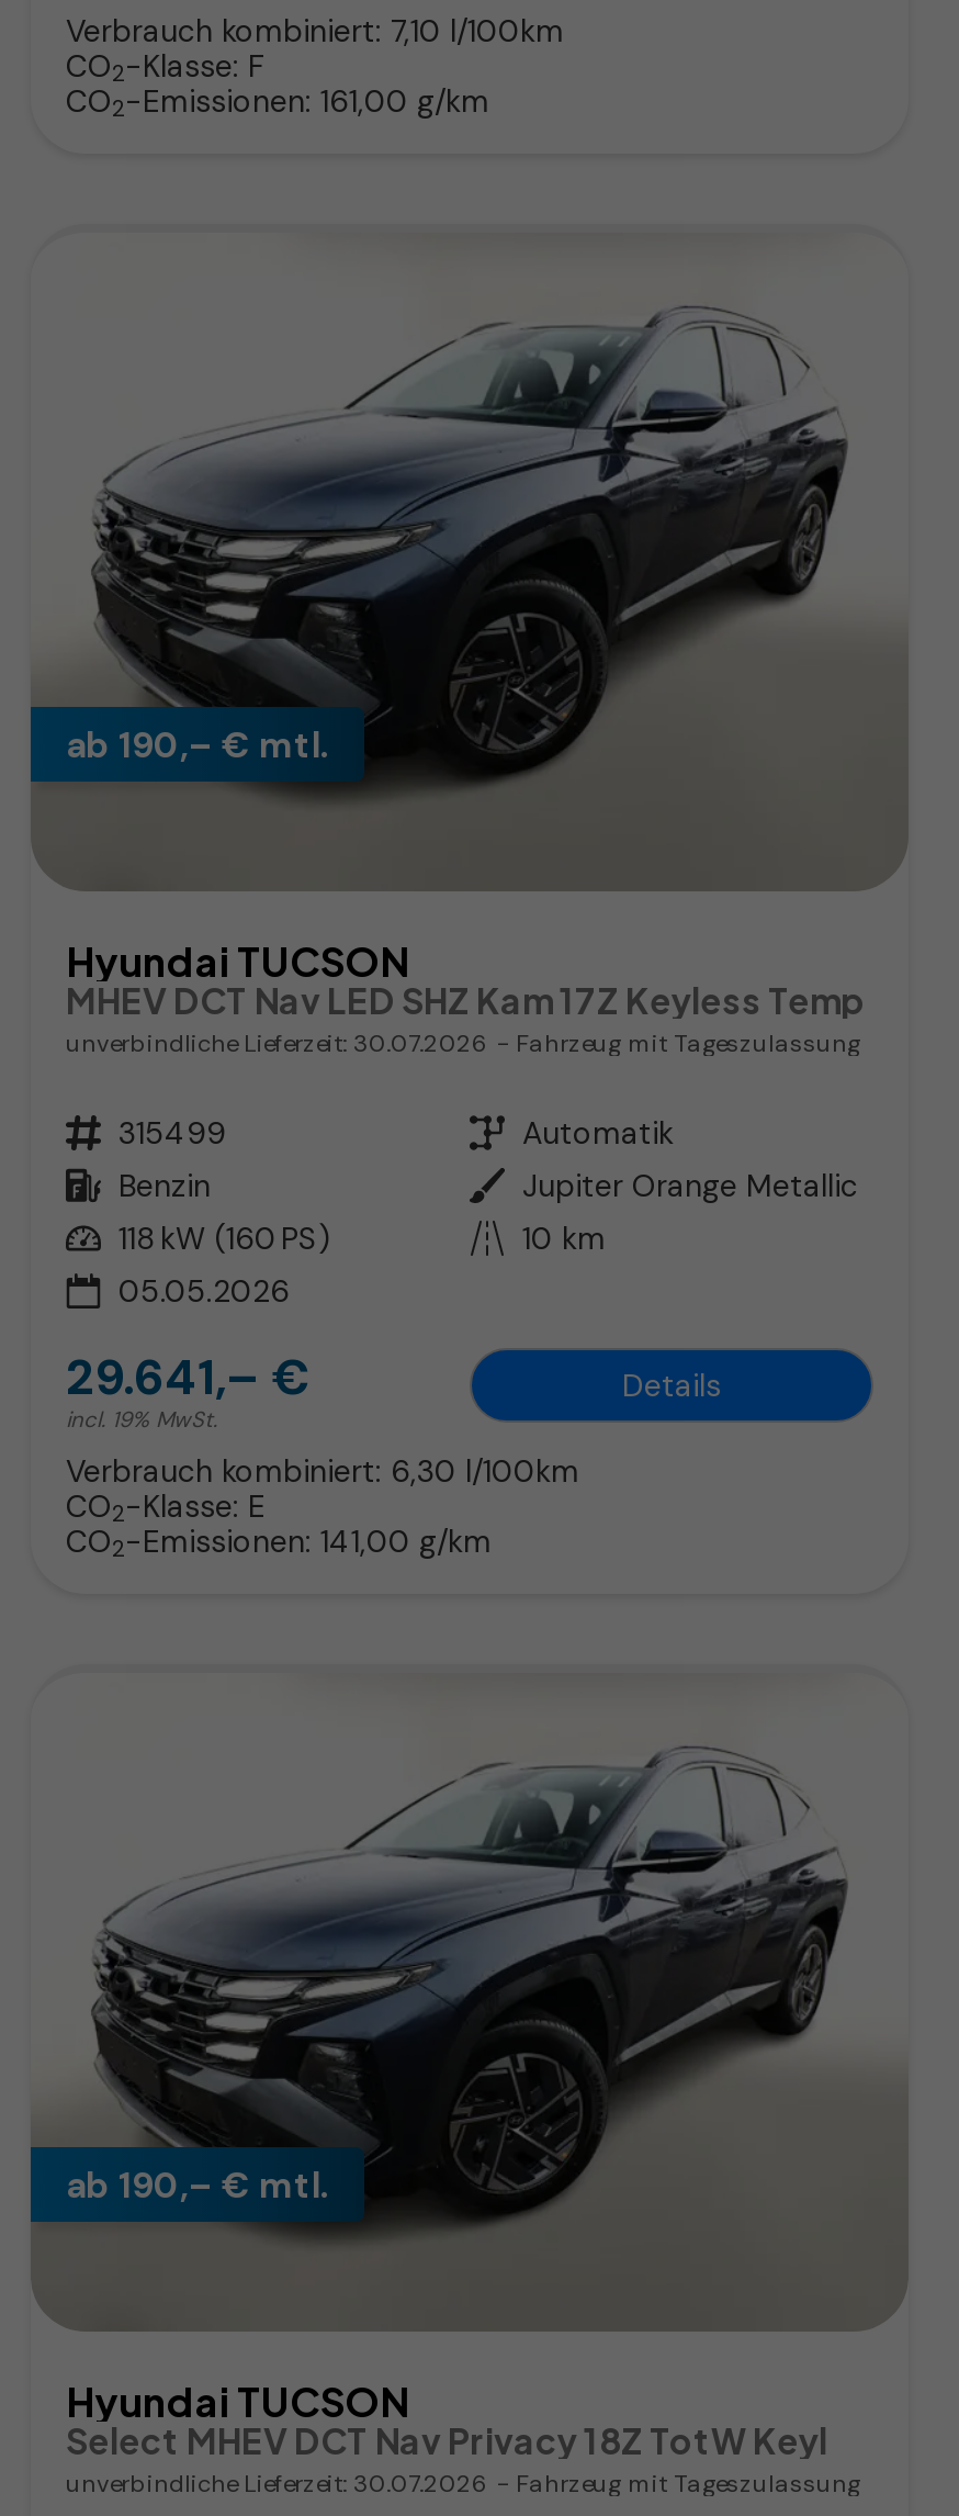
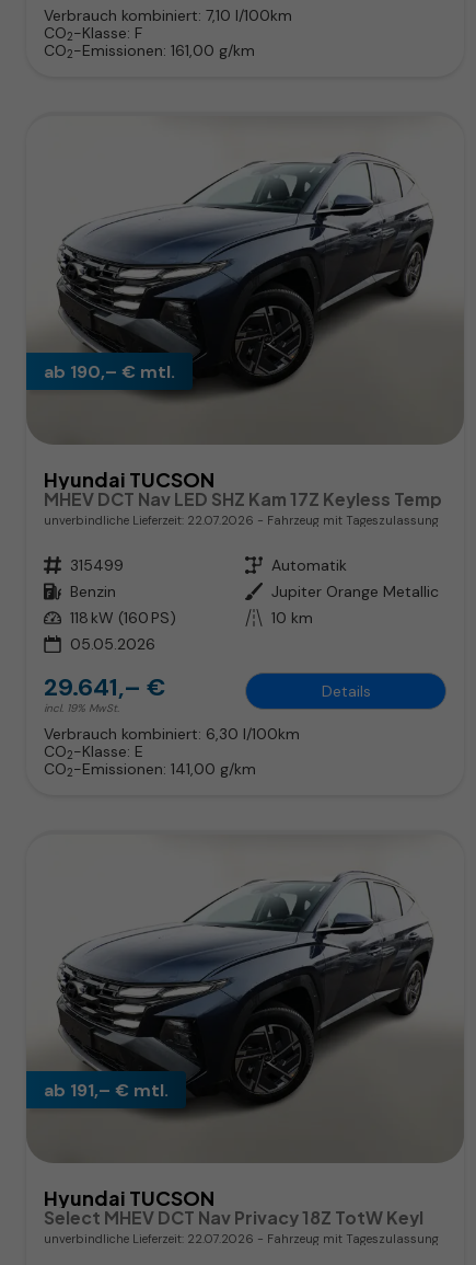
- unverbindliche Lieferzeit: 30.07.2026
+ unverbindliche Lieferzeit: 22.07.2026

- ab 190,– € mtl.
+ ab 191,– € mtl.

- unverbindliche Lieferzeit: 30.07.2026
+ unverbindliche Lieferzeit: 22.07.2026
